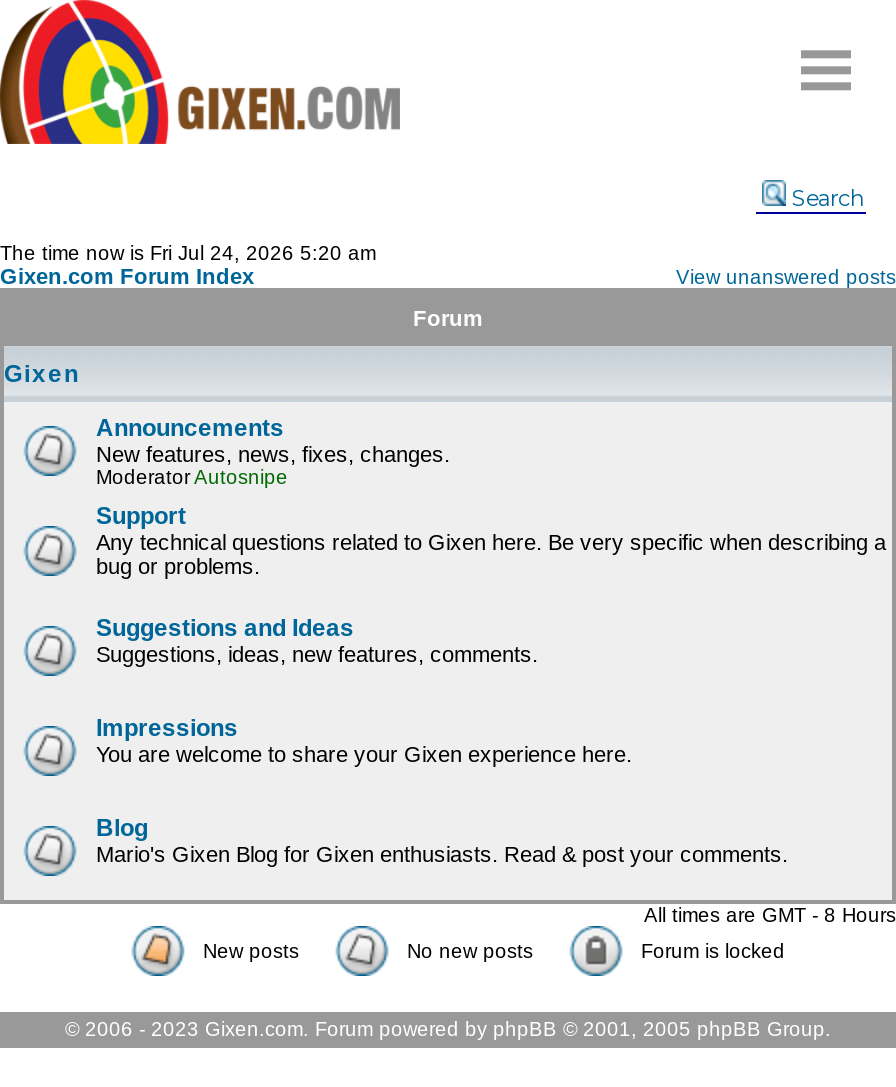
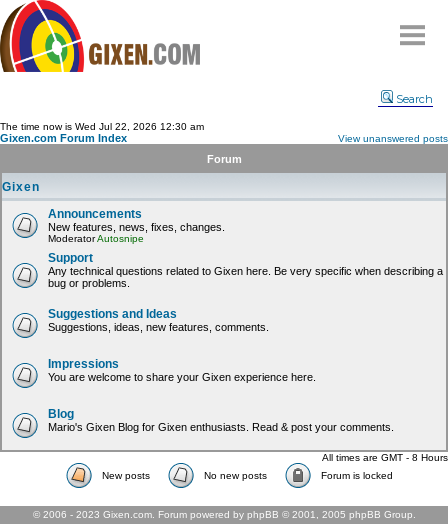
- The time now is Fri Jul 24, 2026 5:20 am
+ The time now is Wed Jul 22, 2026 12:30 am
